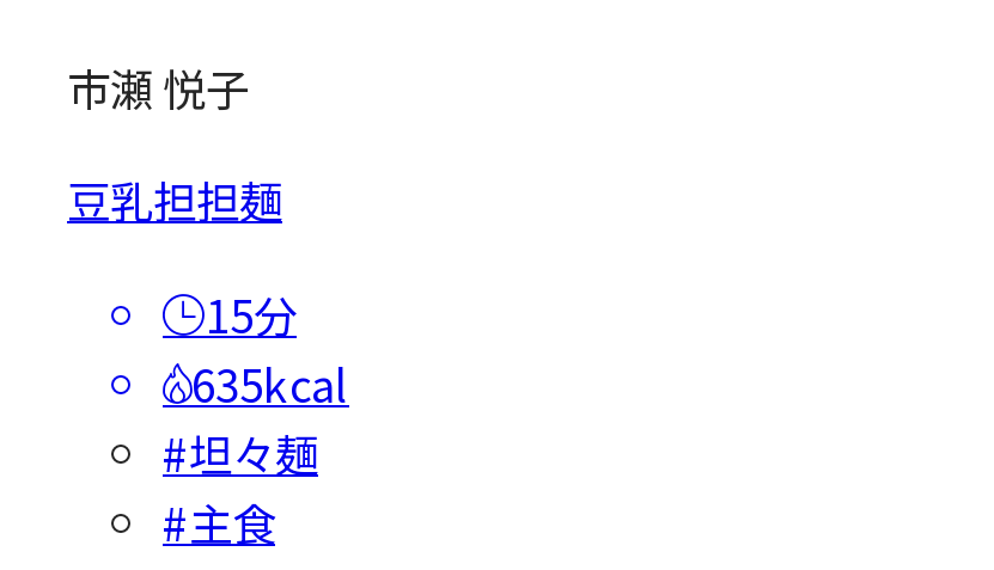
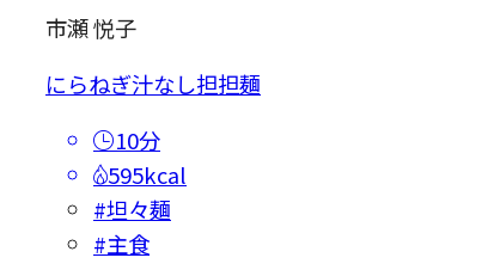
- 豆乳担担麺
+ にらねぎ汁なし担担麺

- 15分
- 635kcal
+ 10分
+ 595kcal
